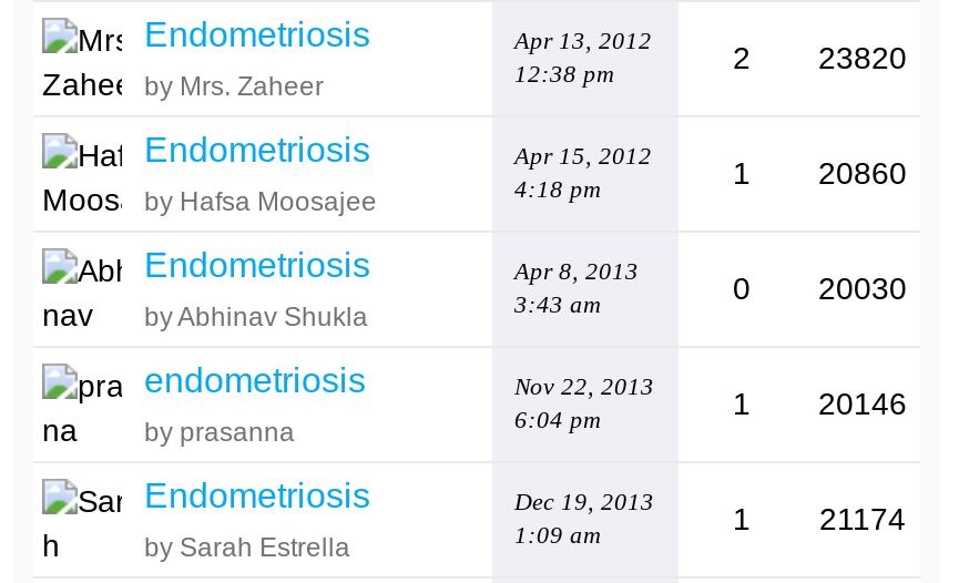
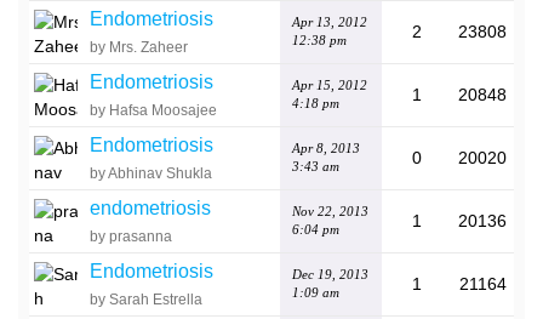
- 2 23820
+ 2 23808

- 1 20860
+ 1 20848

- 0 20030
+ 0 20020

- 1 20146
+ 1 20136

- 1 21174
+ 1 21164
